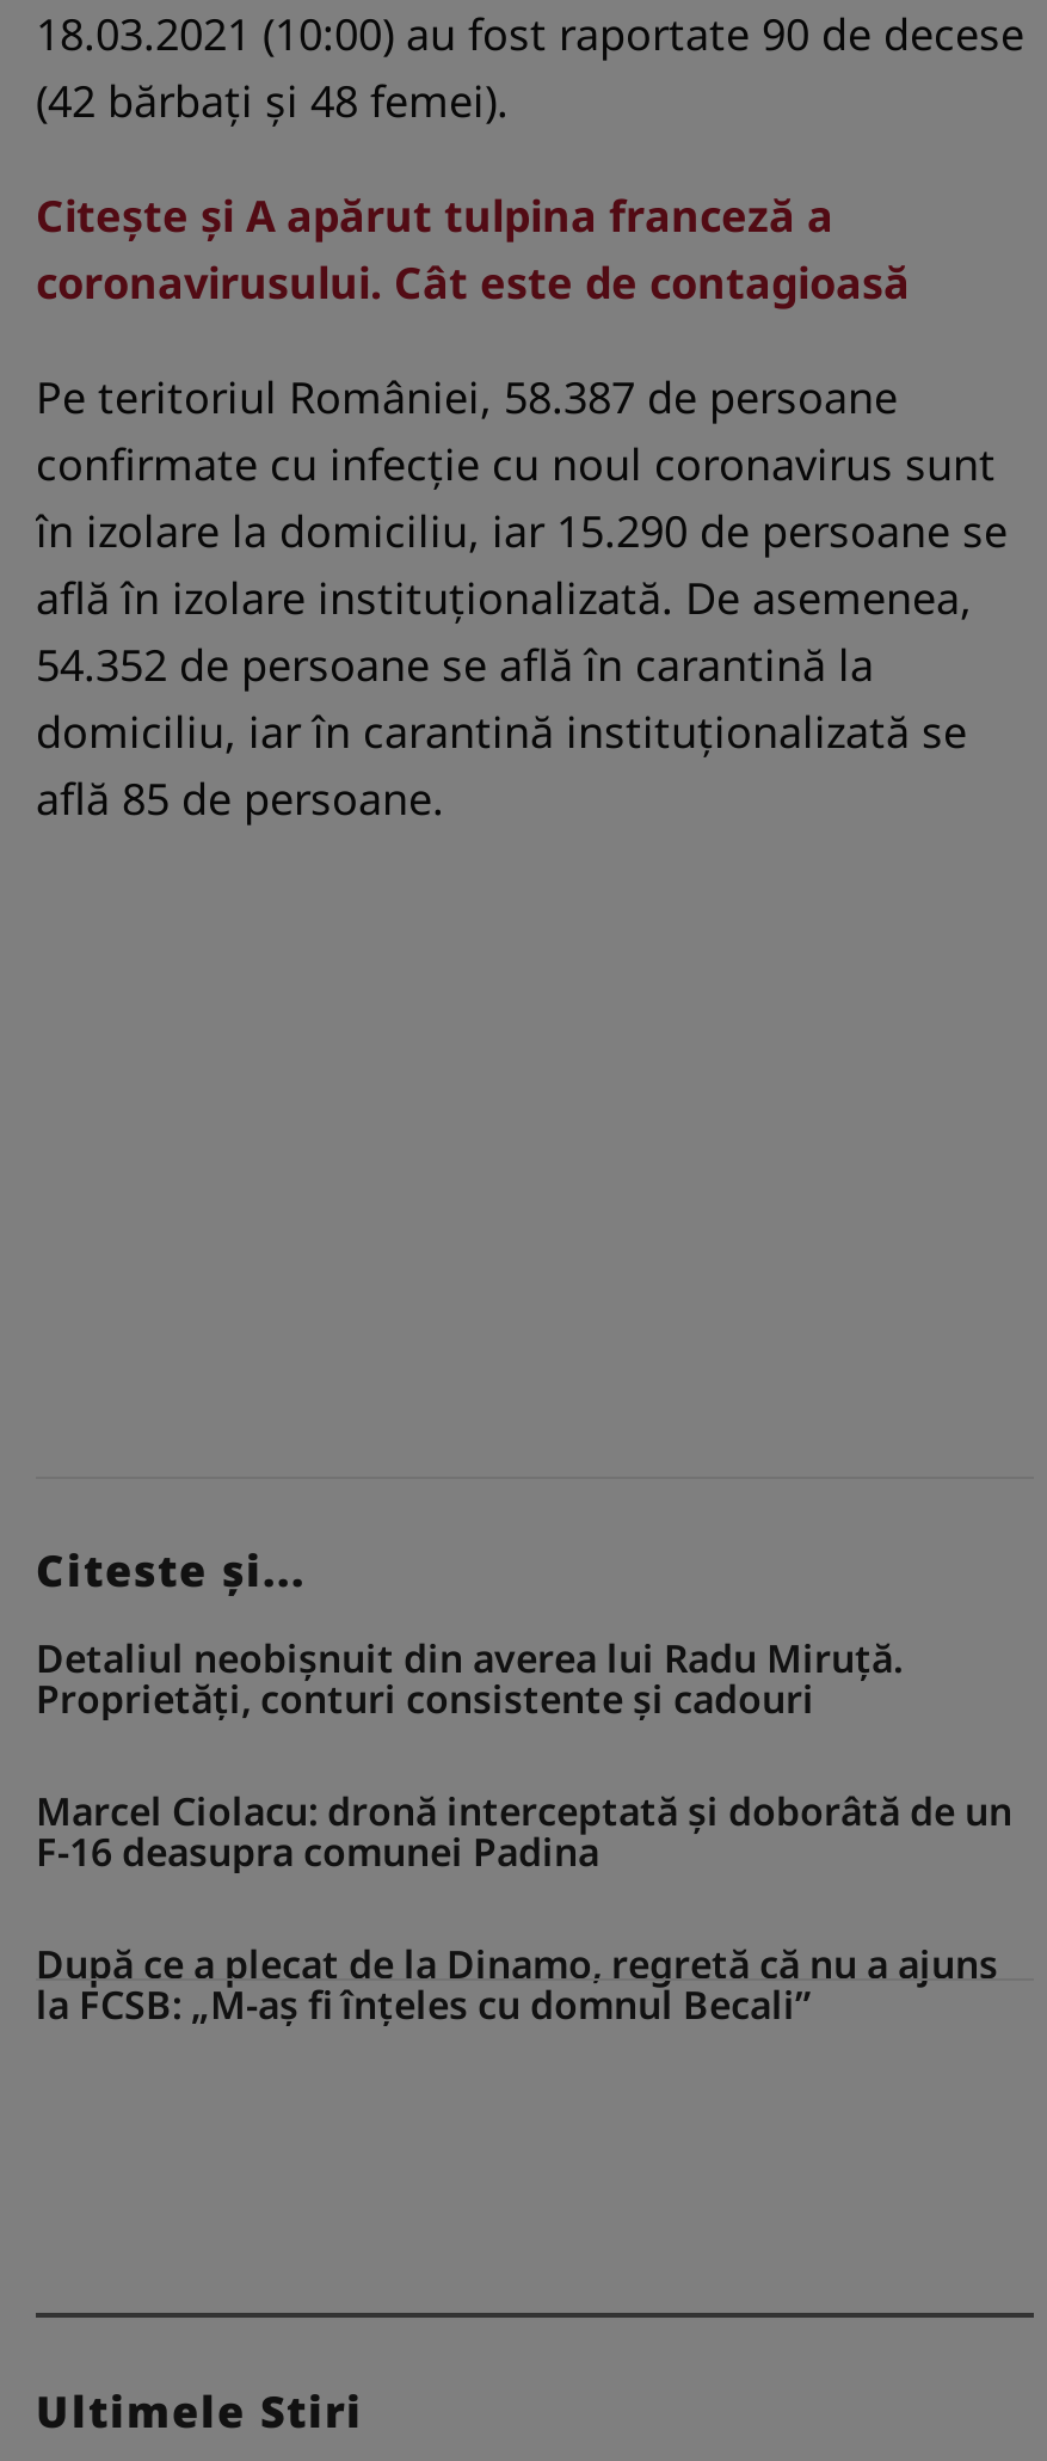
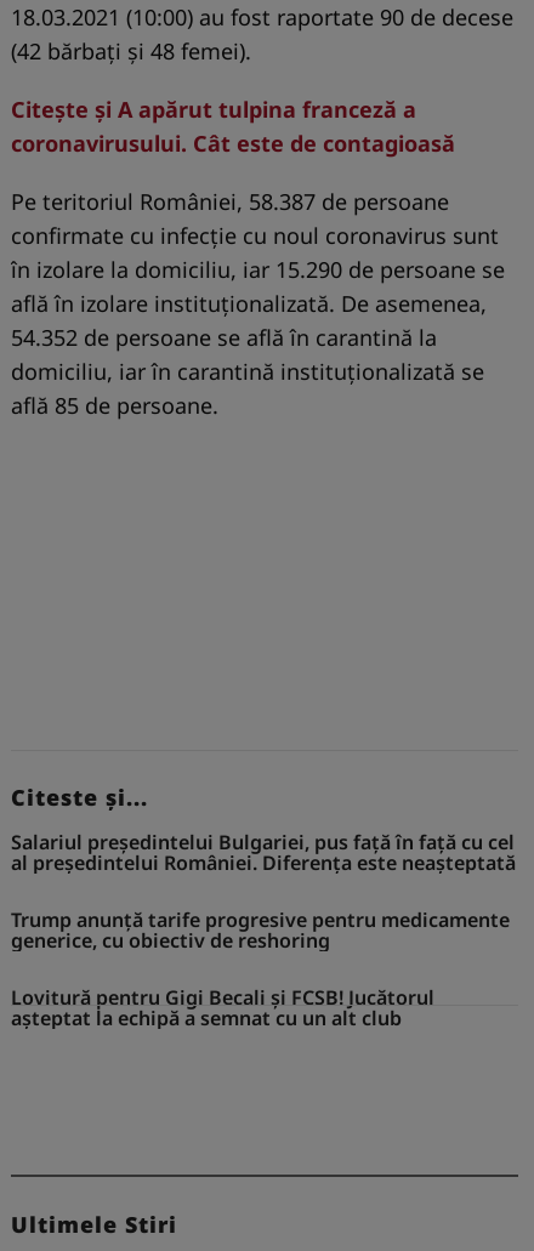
- Detaliul neobişnuit din averea lui Radu Miruță.
- Proprietăți, conturi consistente și cadouri
+ Salariul președintelui Bulgariei, pus față în față cu cel
+ al președintelui României. Diferența este neașteptată

- Marcel Ciolacu: dronă interceptată și doborâtă de un
- F-16 deasupra comunei Padina
+ Trump anunță tarife progresive pentru medicamente
+ generice, cu obiectiv de reshoring

- După ce a plecat de la Dinamo, regretă că nu a ajuns
- la FCSB: „M-aș fi înțeles cu domnul Becali”
+ Lovitură pentru Gigi Becali și FCSB! Jucătorul
+ așteptat la echipă a semnat cu un alt club
